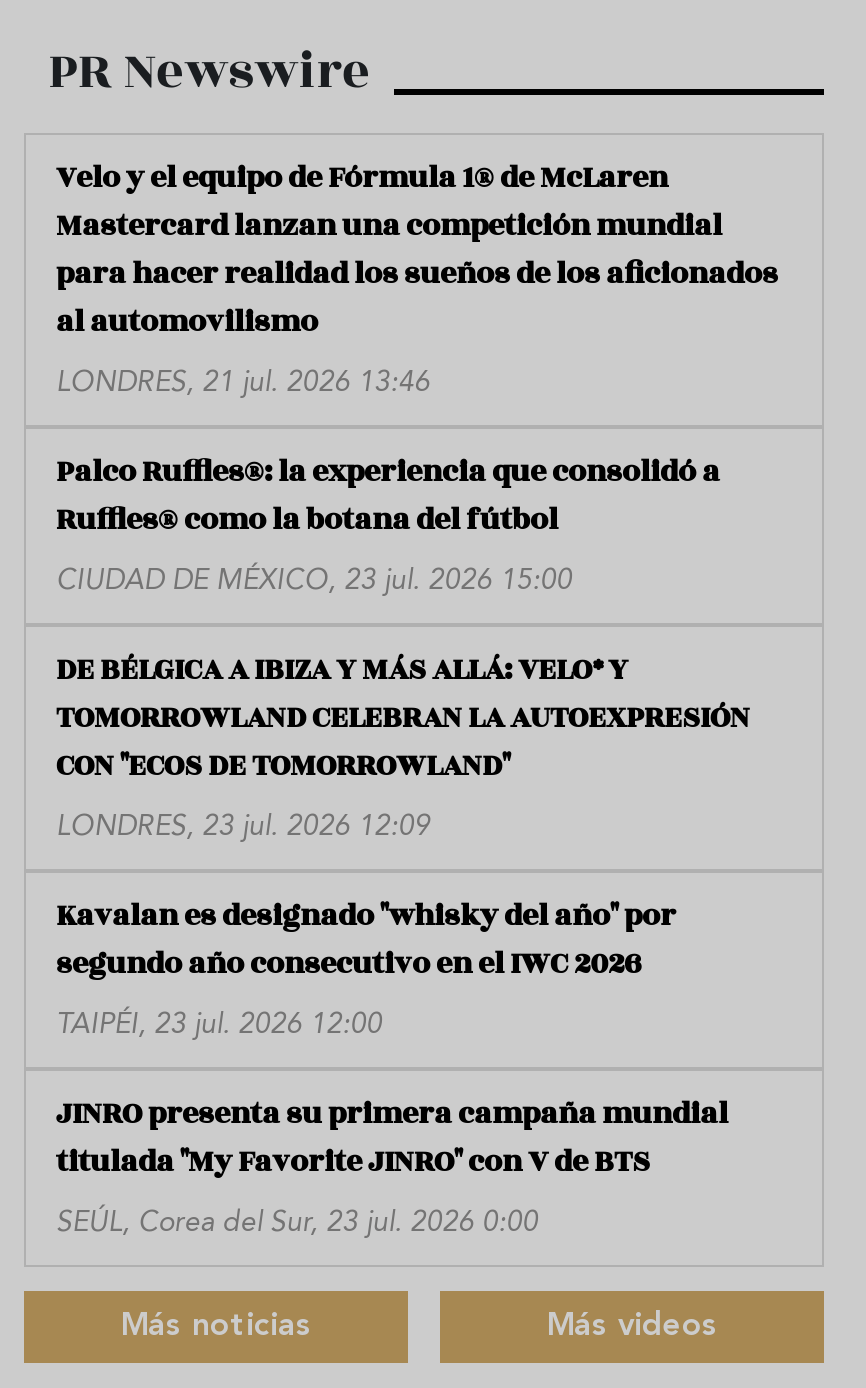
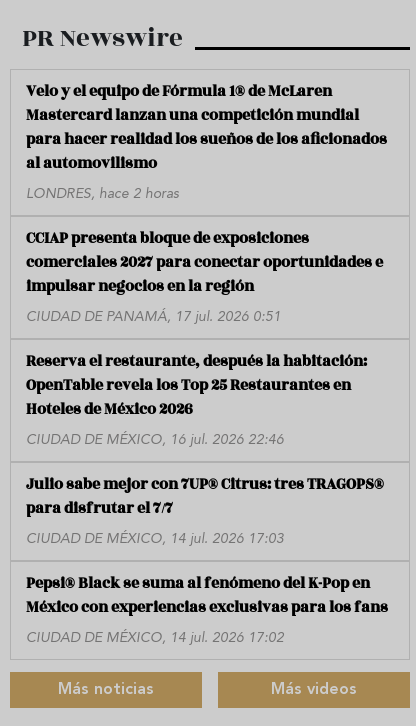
- LONDRES, 21 jul. 2026 13:46
+ LONDRES, hace 2 horas

- Palco Ruffles®: la experiencia que consolidó a
- Ruffles® como la botana del fútbol
+ CCIAP presenta bloque de exposiciones
+ comerciales 2027 para conectar oportunidades e
+ impulsar negocios en la región

- CIUDAD DE MÉXICO, 23 jul. 2026 15:00
+ CIUDAD DE PANAMÁ, 17 jul. 2026 0:51

- DE BÉLGICA A IBIZA Y MÁS ALLÁ: VELO* Y
- TOMORROWLAND CELEBRAN LA AUTOEXPRESIÓN
- CON "ECOS DE TOMORROWLAND"
+ Reserva el restaurante, después la habitación:
+ OpenTable revela los Top 25 Restaurantes en
+ Hoteles de México 2026

- LONDRES, 23 jul. 2026 12:09
+ CIUDAD DE MÉXICO, 16 jul. 2026 22:46

- Kavalan es designado "whisky del año" por
- segundo año consecutivo en el IWC 2026
+ Julio sabe mejor con 7UP® Citrus: tres TRAGOPS®
+ para disfrutar el 7/7

- TAIPÉI, 23 jul. 2026 12:00
+ CIUDAD DE MÉXICO, 14 jul. 2026 17:03

- JINRO presenta su primera campaña mundial
- titulada "My Favorite JINRO" con V de BTS
+ Pepsi® Black se suma al fenómeno del K-Pop en
+ México con experiencias exclusivas para los fans

- SEÚL, Corea del Sur, 23 jul. 2026 0:00
+ CIUDAD DE MÉXICO, 14 jul. 2026 17:02
